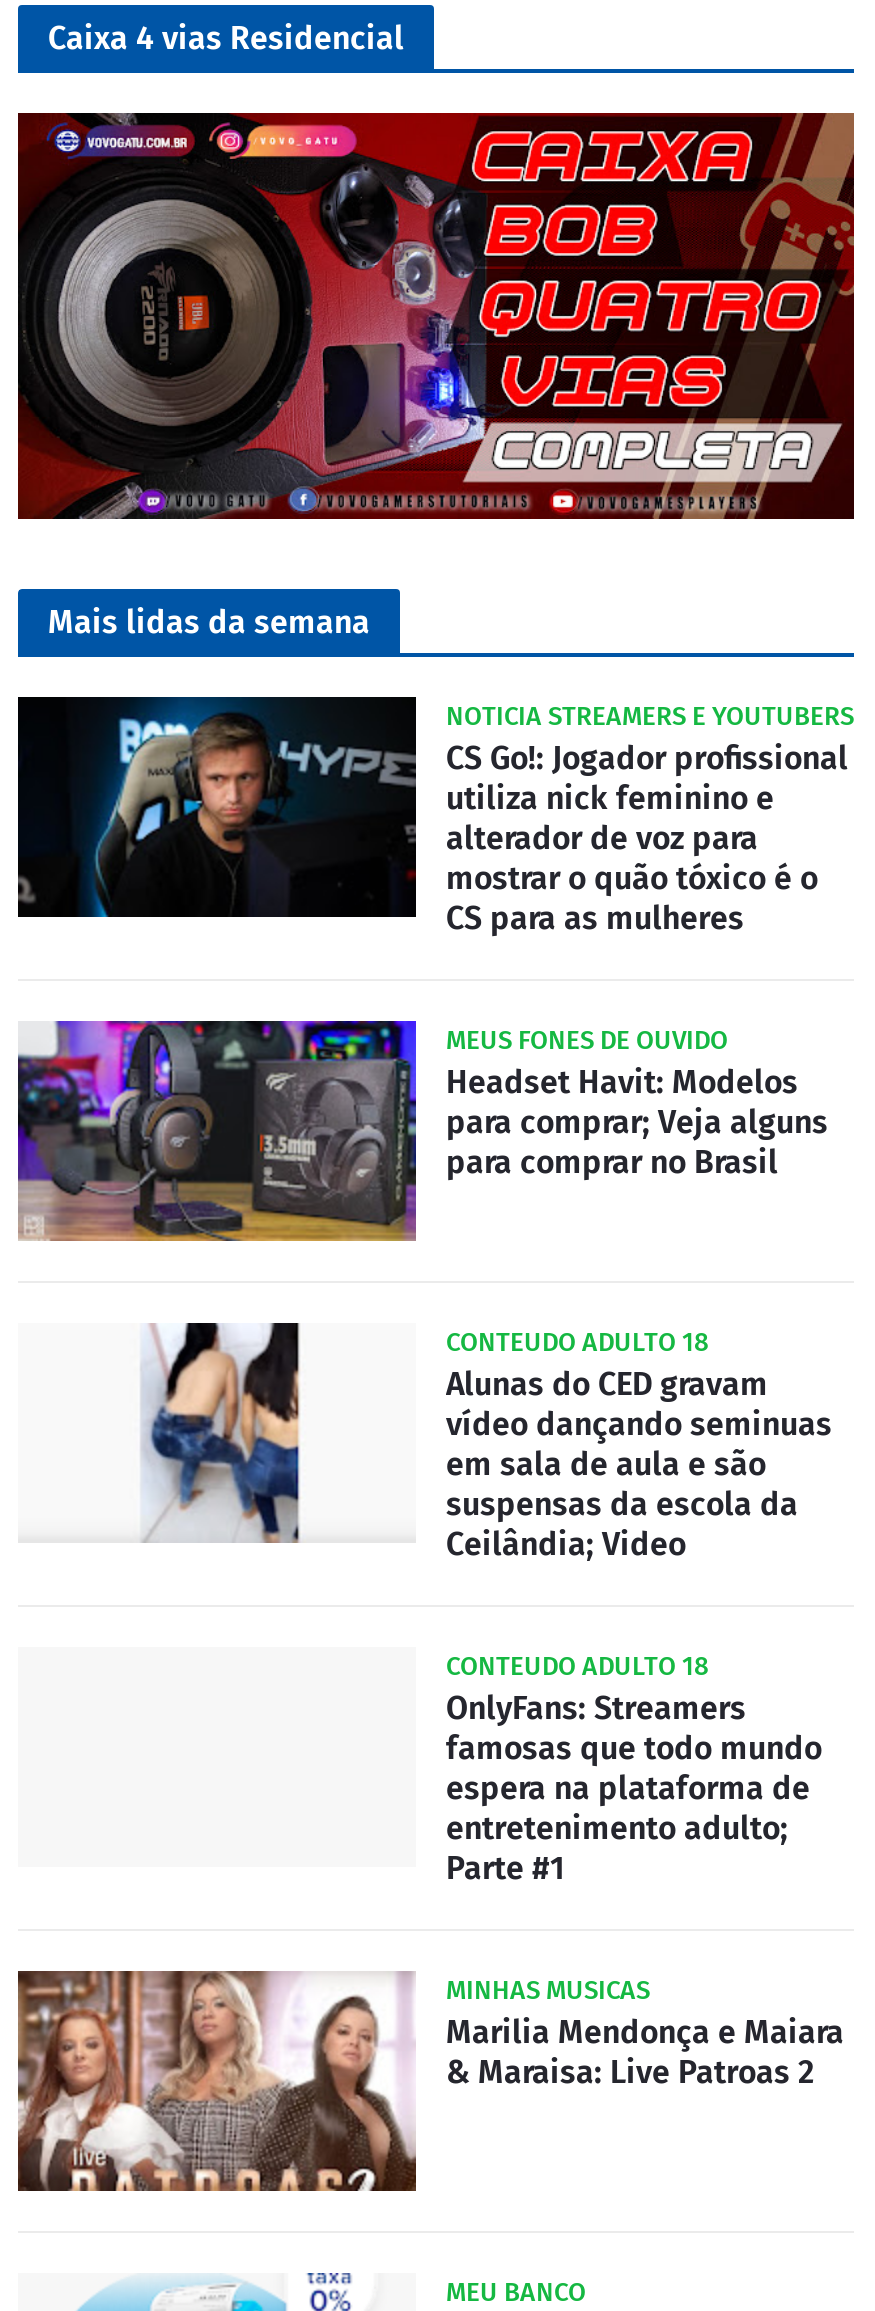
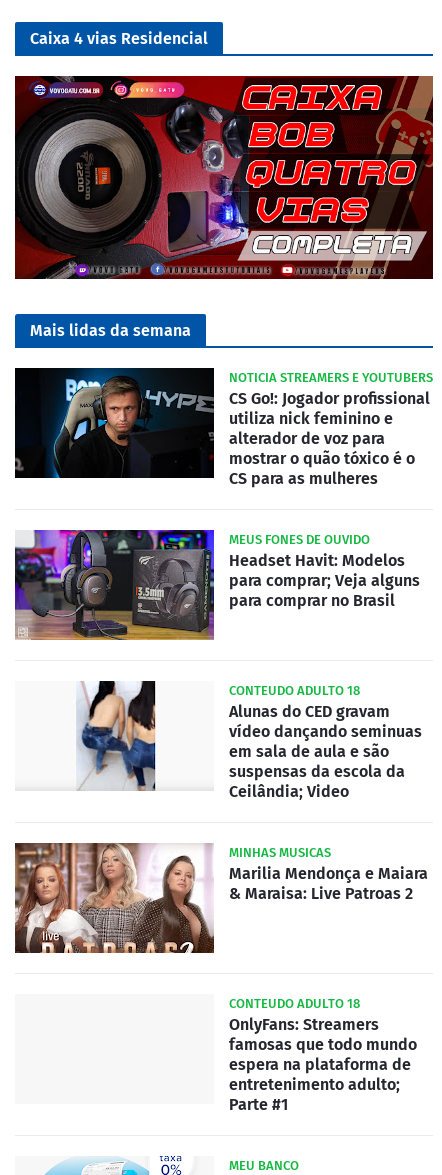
moved down: CONTEUDO ADULTO 18 | OnlyFans: Streamers | famosas que todo mundo | espera na plataforma de | entretenimento adulto; | Parte #1

moved up: [image] | MINHAS MUSICAS | Marilia Mendonça e Maiara | & Maraisa: Live Patroas 2
